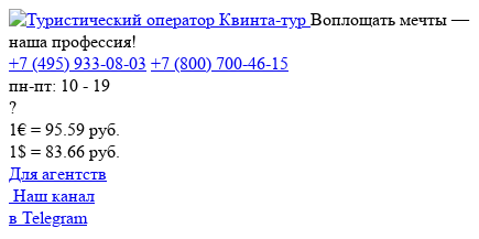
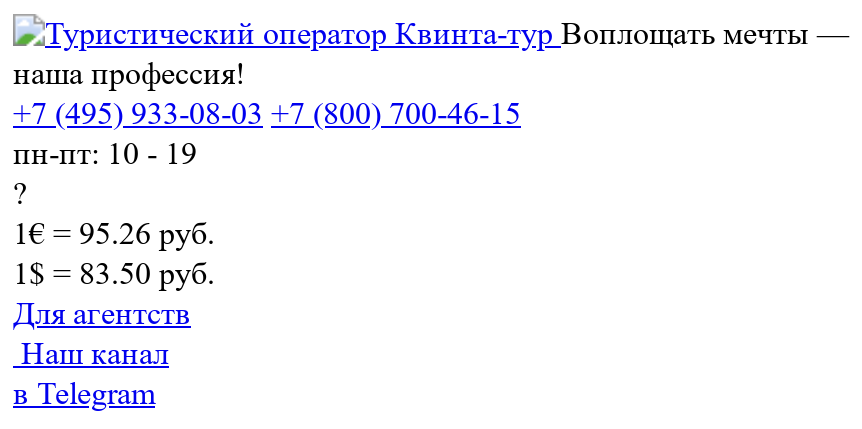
- 1€ = 95.59 руб.
+ 1€ = 95.26 руб.

- 1$ = 83.66 руб.
+ 1$ = 83.50 руб.
